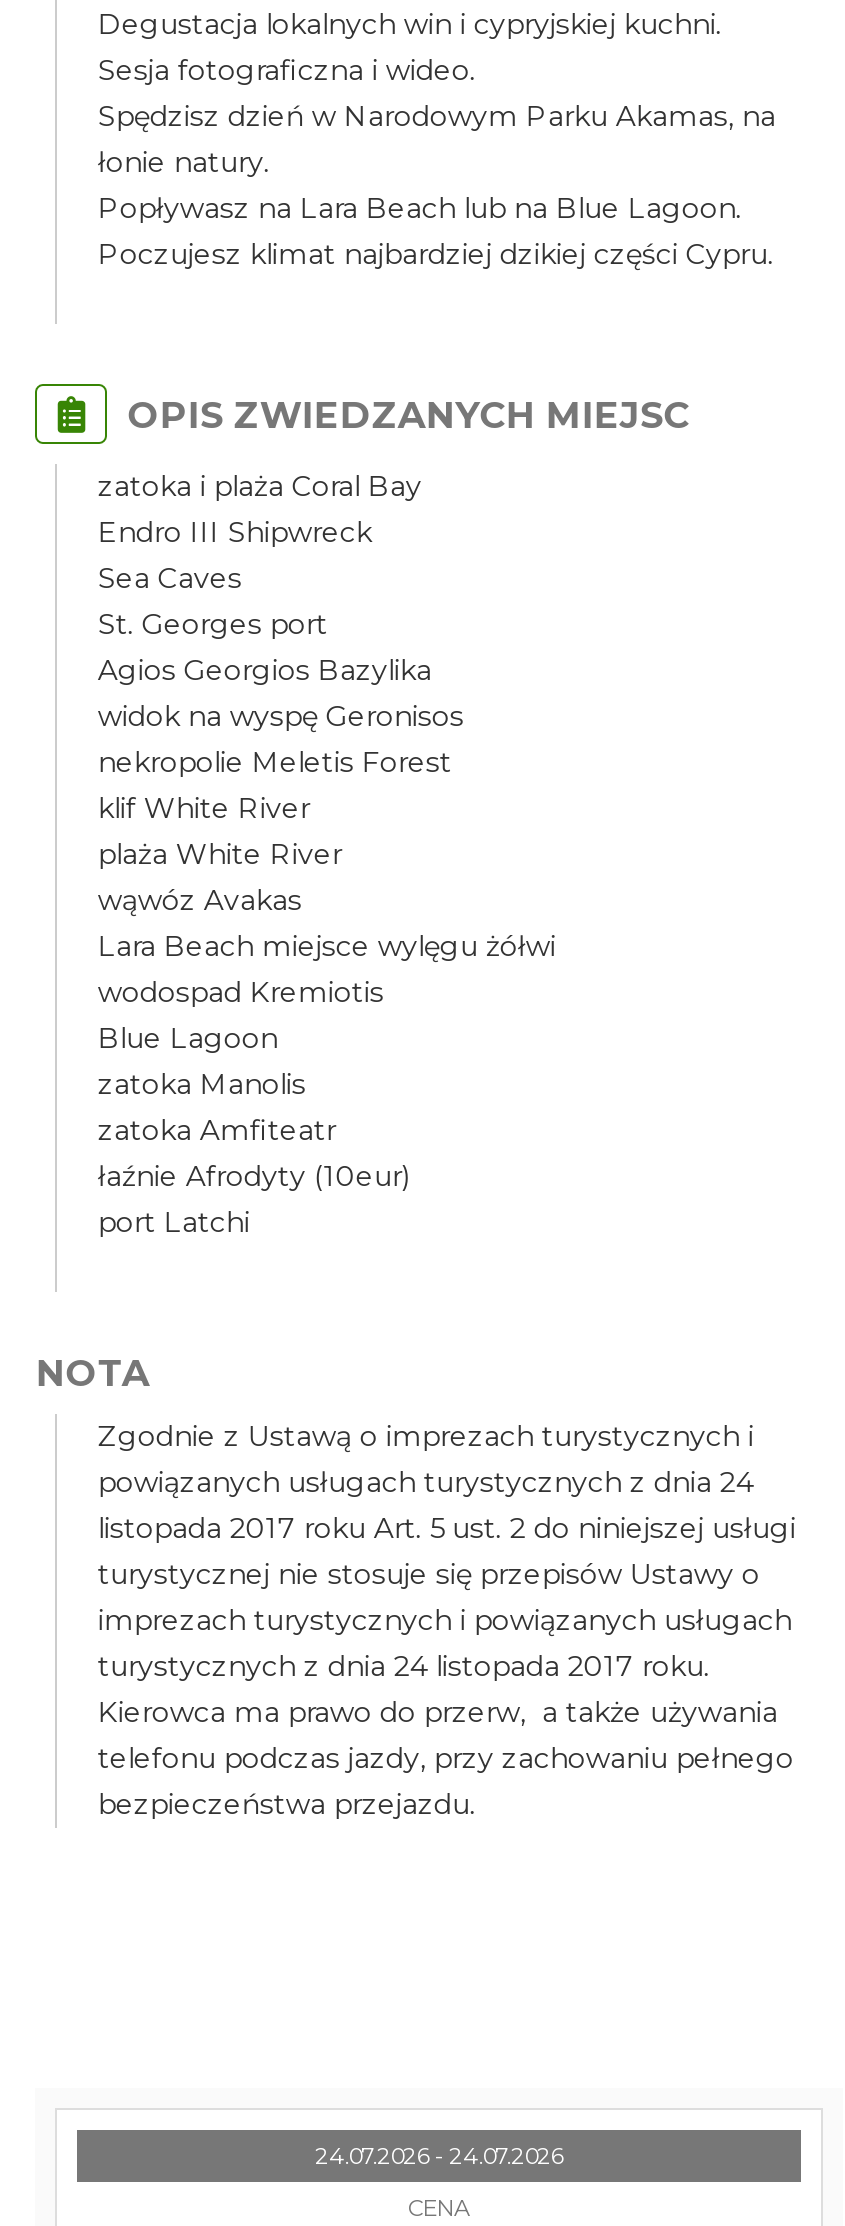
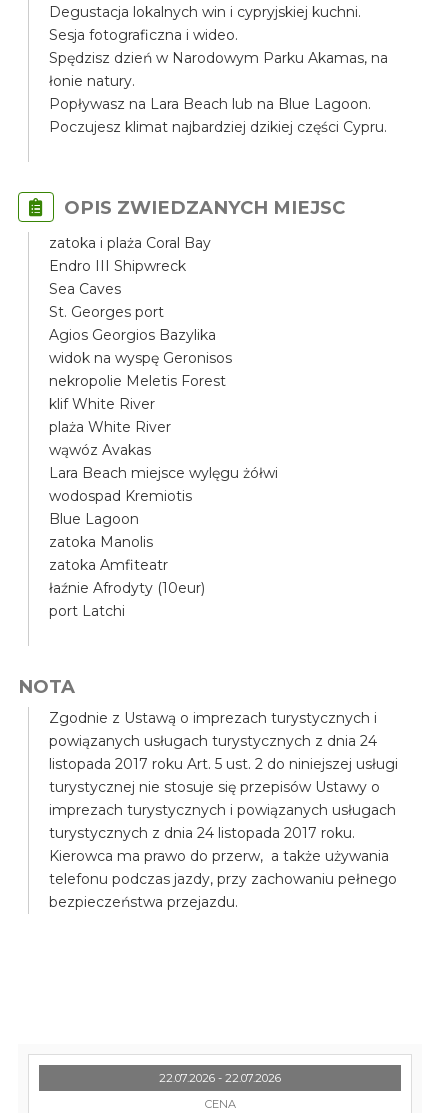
- 24.07.2026 - 24.07.2026
+ 22.07.2026 - 22.07.2026
